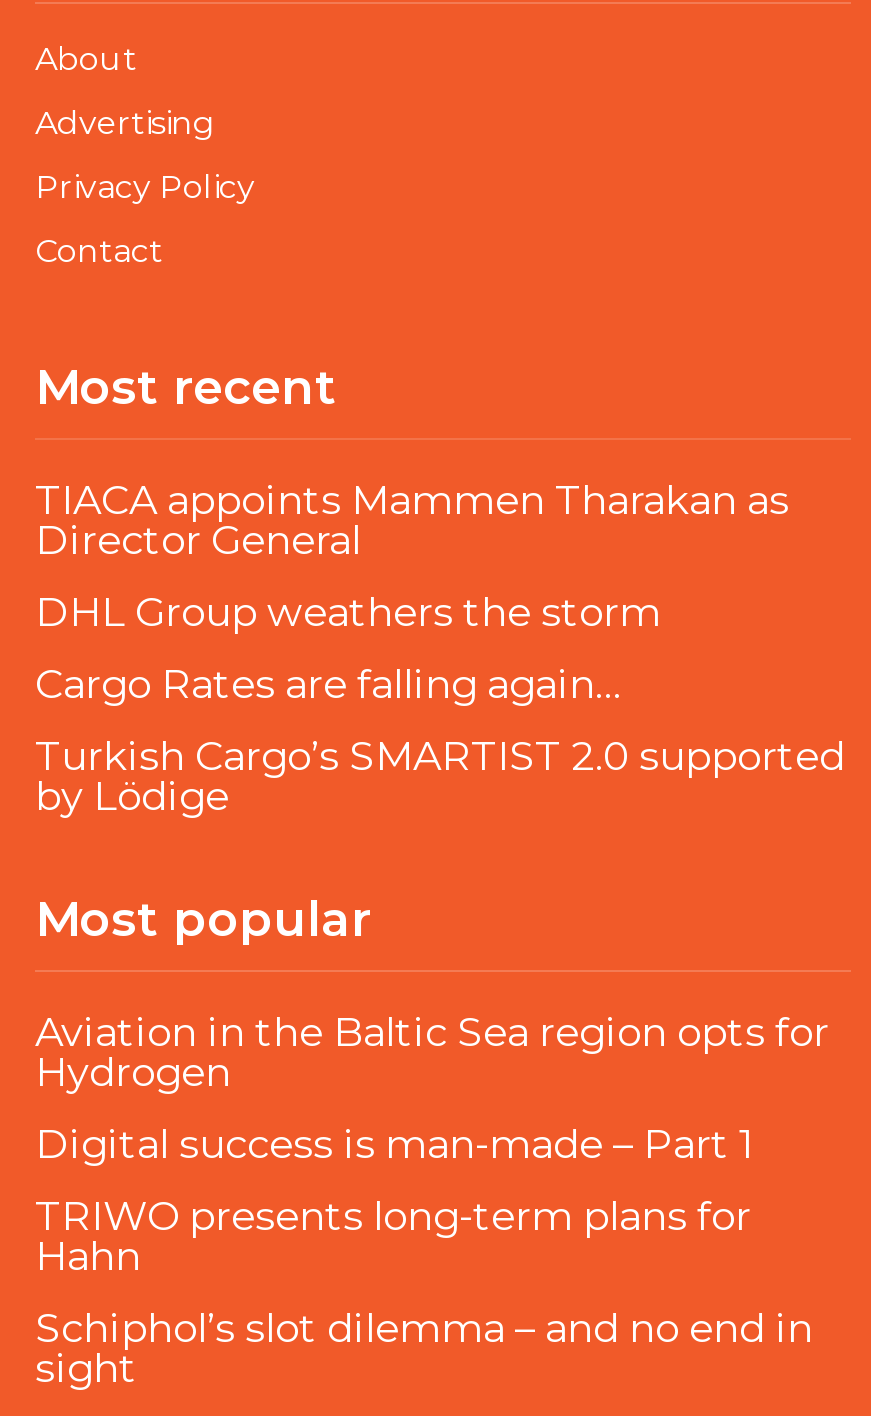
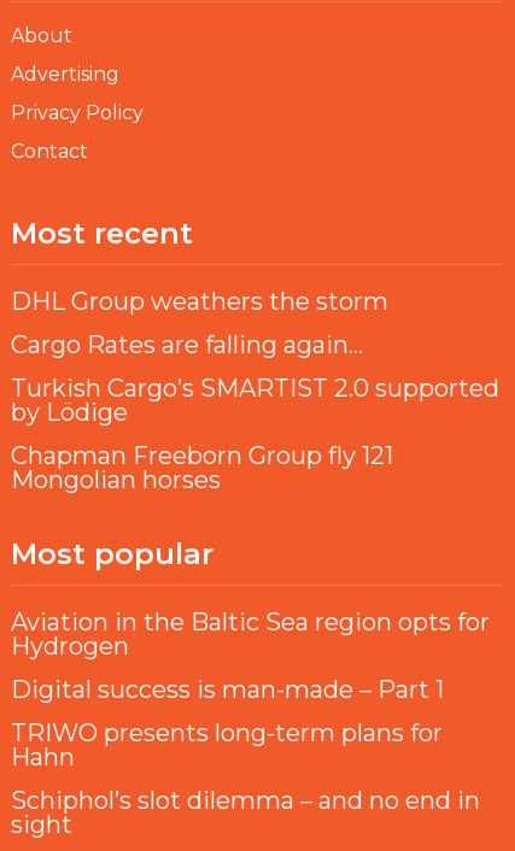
- TIACA appoints Mammen Tharakan as
- Director General

moved up: DHL Group weathers the storm | Cargo Rates are falling again… | Turkish Cargo’s SMARTIST 2.0 supported | by Lödige

+ Chapman Freeborn Group fly 121
+ Mongolian horses
